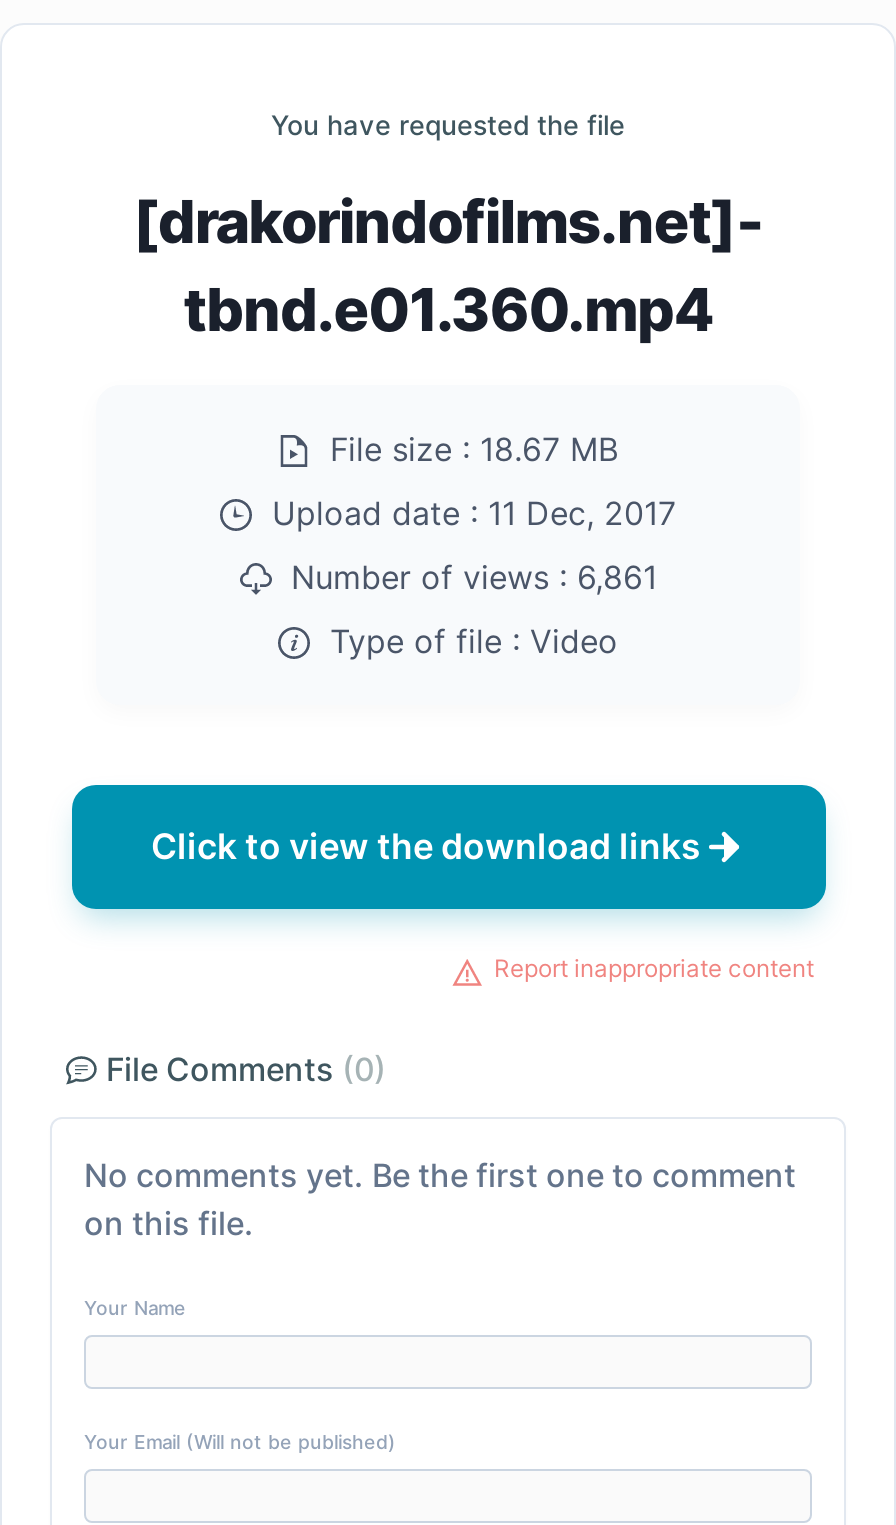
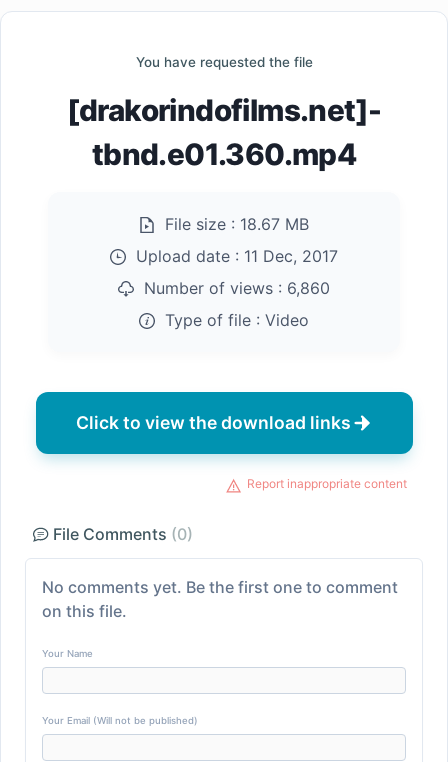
- Number of views : 6,861
+ Number of views : 6,860
